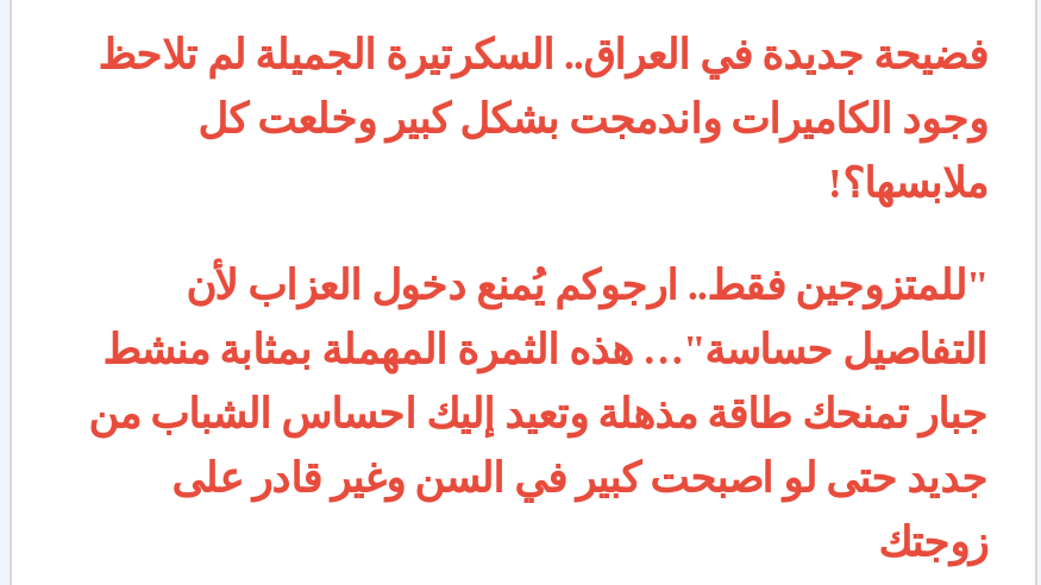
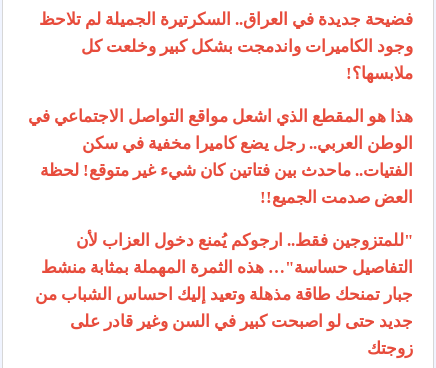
+ هذا هو المقطع الذي اشعل مواقع التواصل الاجتماعي في
+ الوطن العربي.. رجل يضع كاميرا مخفية في سكن
+ الفتيات.. ماحدث بين فتاتين كان شيء غير متوقع! لحظة
+ العض صدمت الجميع!!
